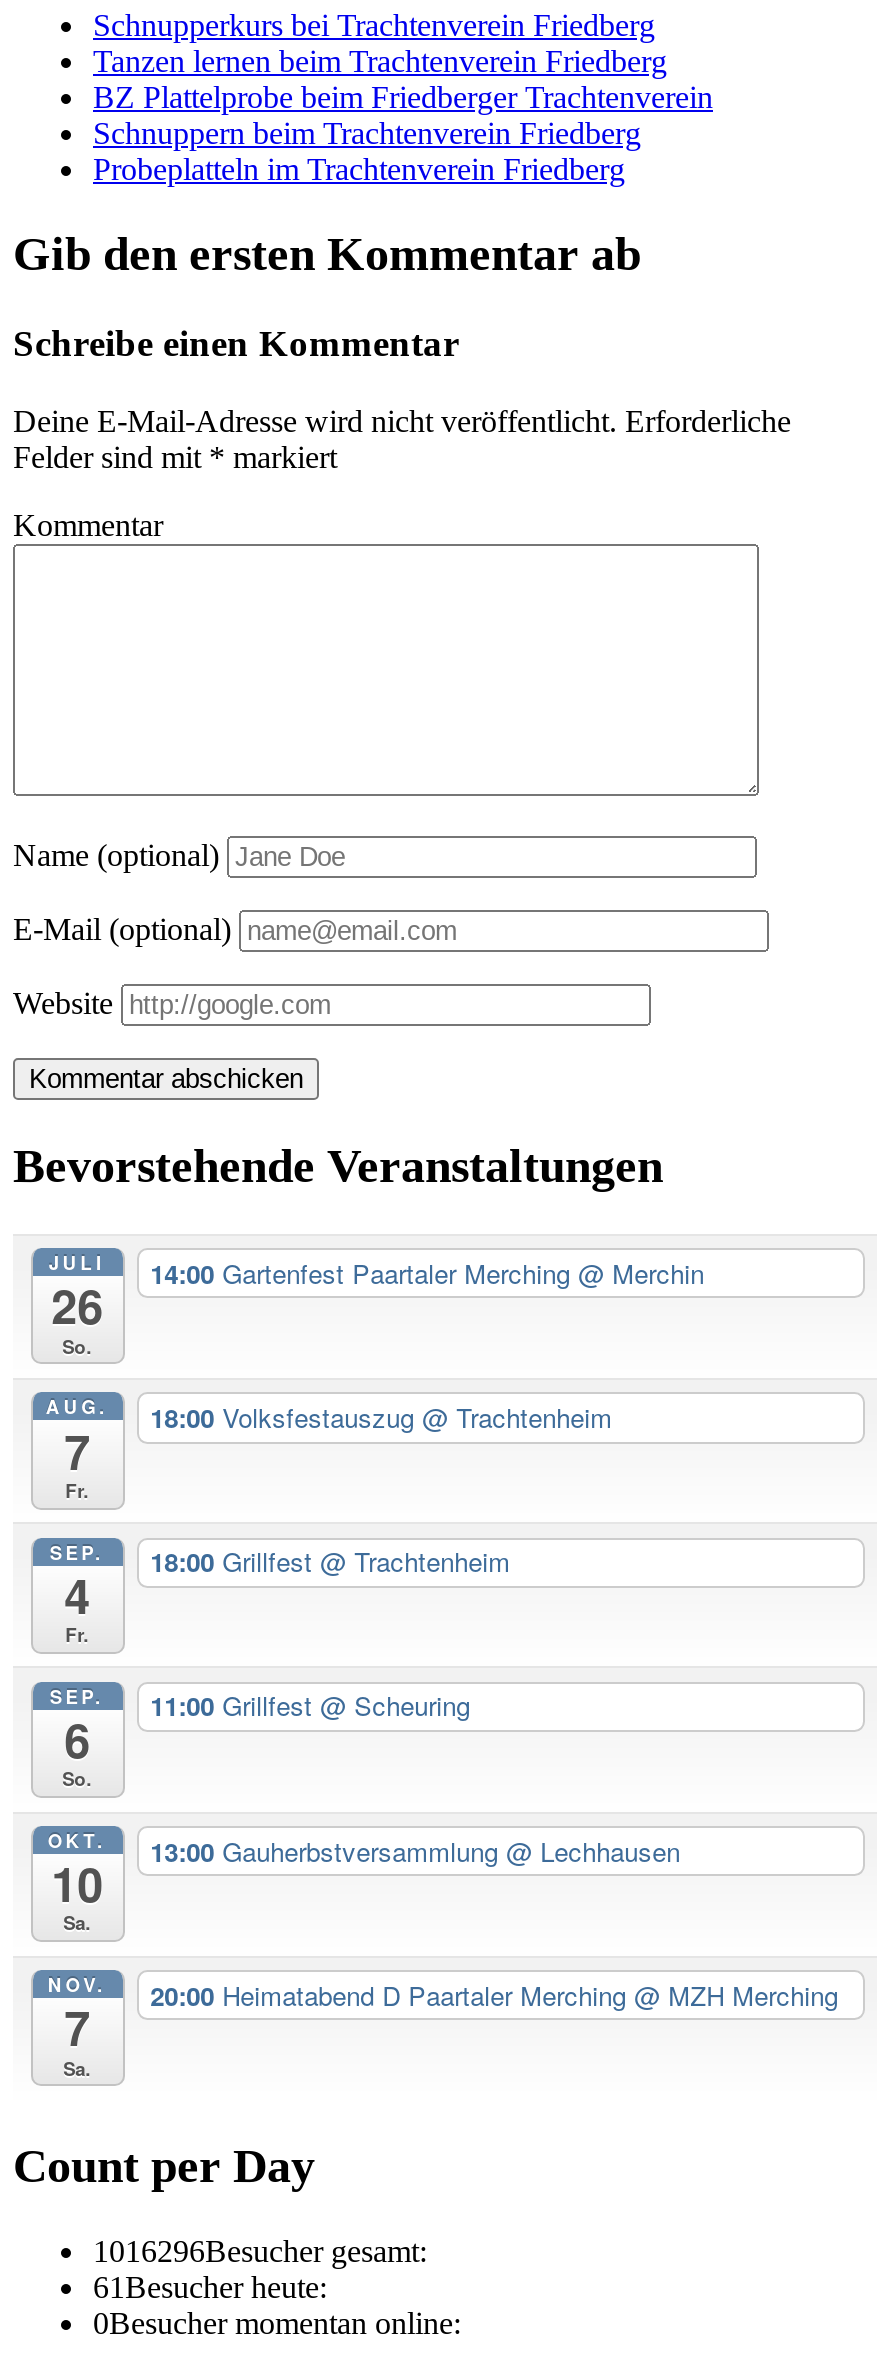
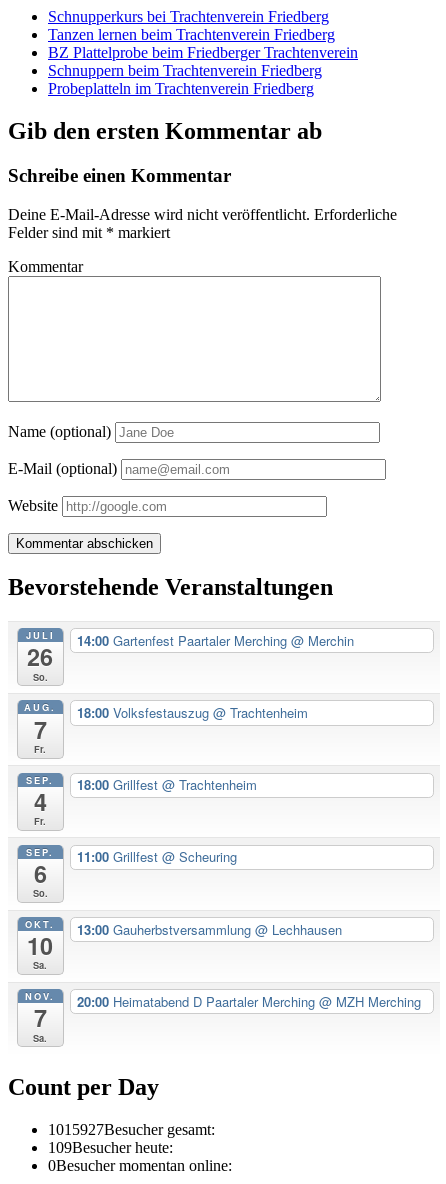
- 1016296Besucher gesamt:
+ 1015927Besucher gesamt:

- 61 Besucher heute:
+ 109 Besucher heute:
